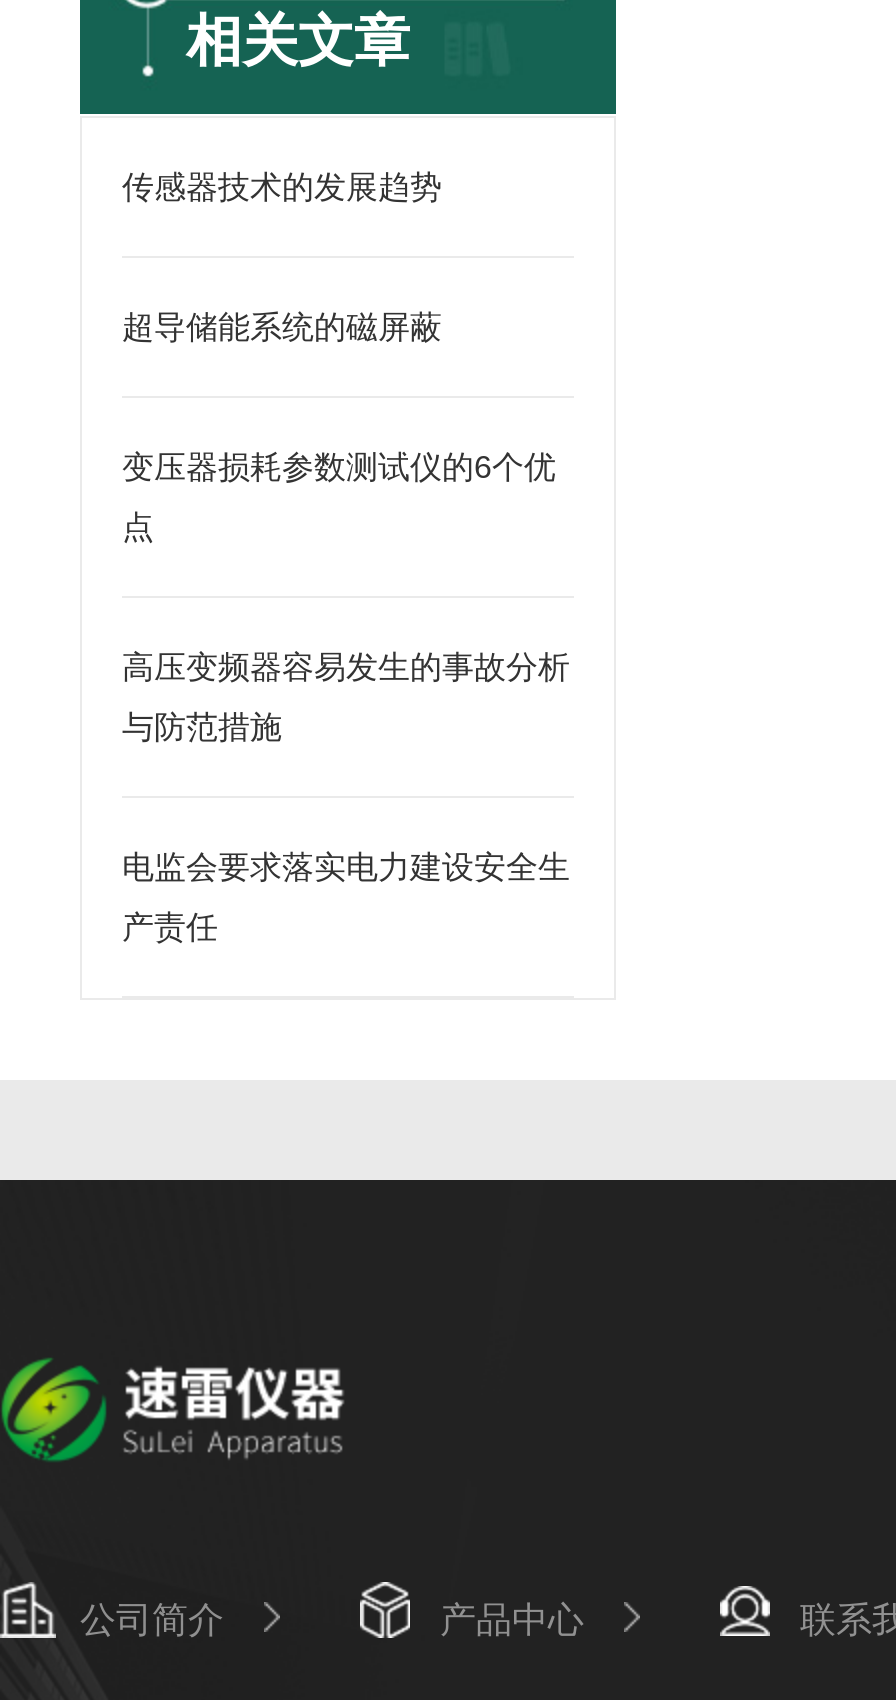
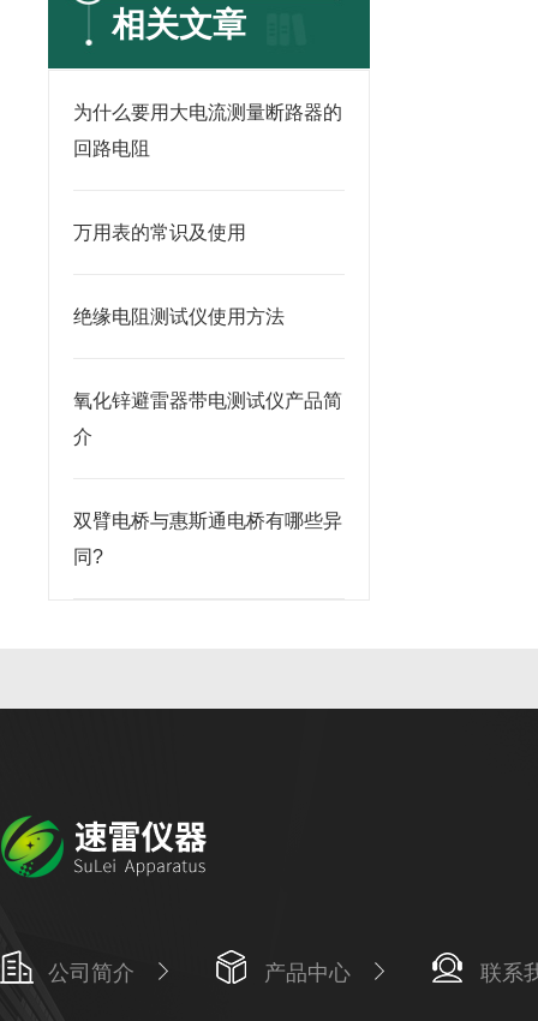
- 传感器技术的发展趋势
+ 为什么要用大电流测量断路器的

- 超导储能系统的磁屏蔽
+ 回路电阻

- 变压器损耗参数测试仪的6个优
+ 万用表的常识及使用

- 点
+ 绝缘电阻测试仪使用方法

- 高压变频器容易发生的事故分析
+ 氧化锌避雷器带电测试仪产品简

- 与防范措施
+ 介

- 电监会要求落实电力建设安全生
+ 双臂电桥与惠斯通电桥有哪些异

- 产责任
+ 同?
